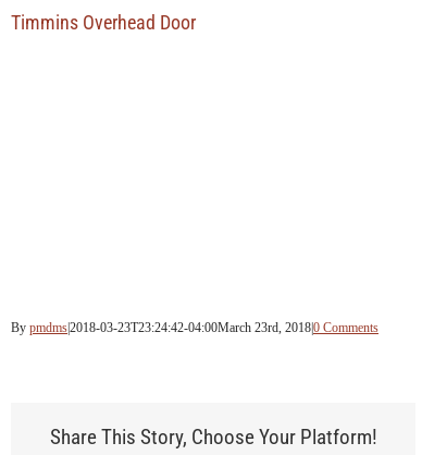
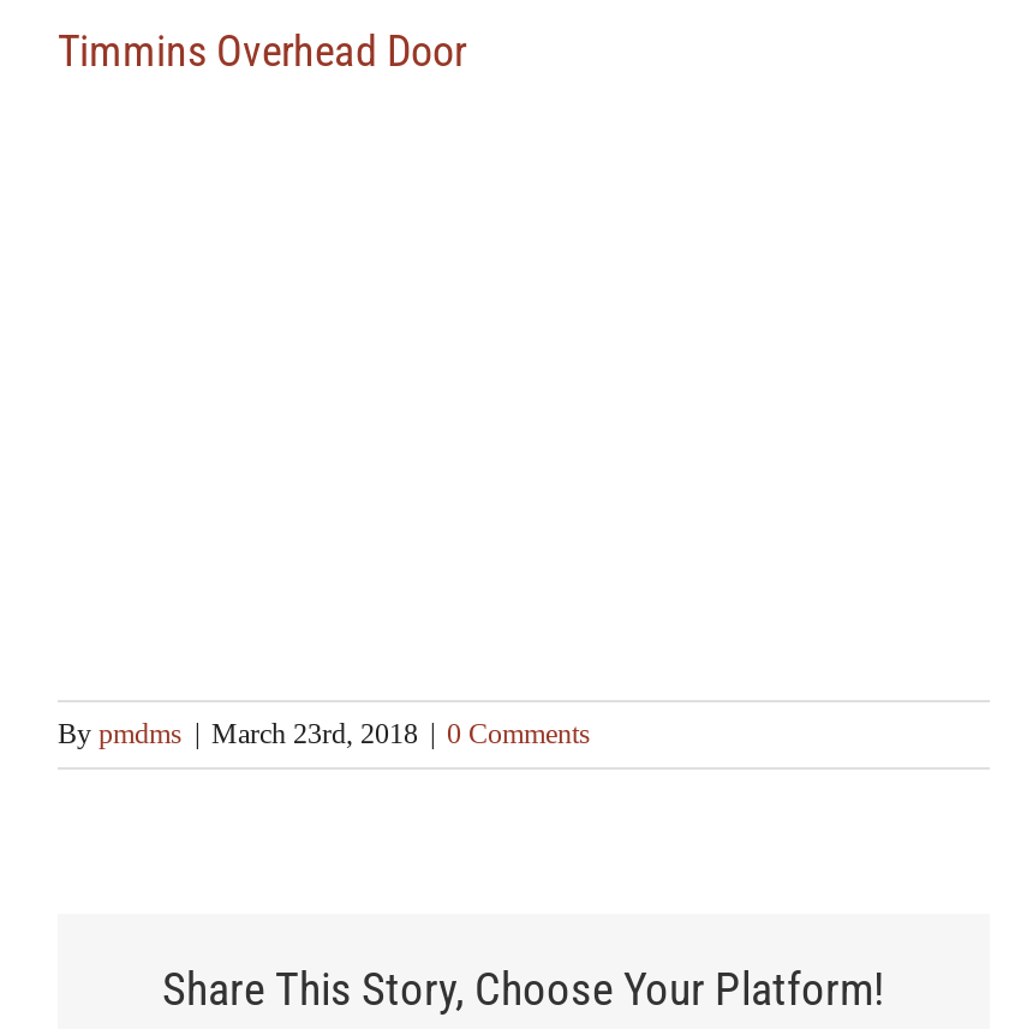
- By pmdms 2018-03-23T23:24:42-04:00March 23rd, 2018 0 Comments
+ By pmdms
+ March 23rd, 2018
+ 0 Comments
